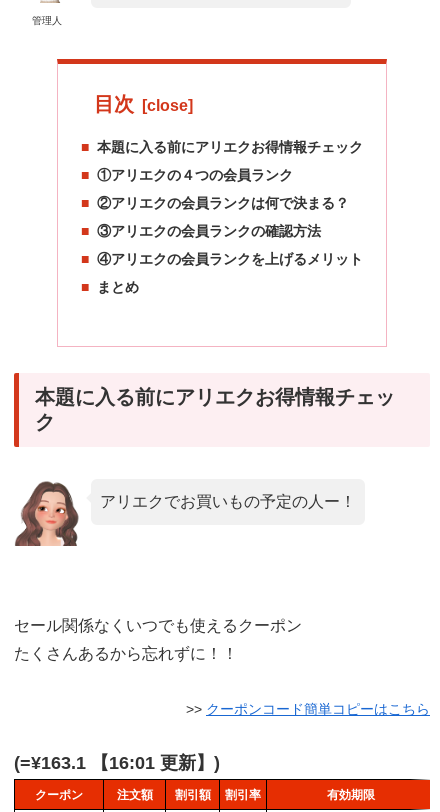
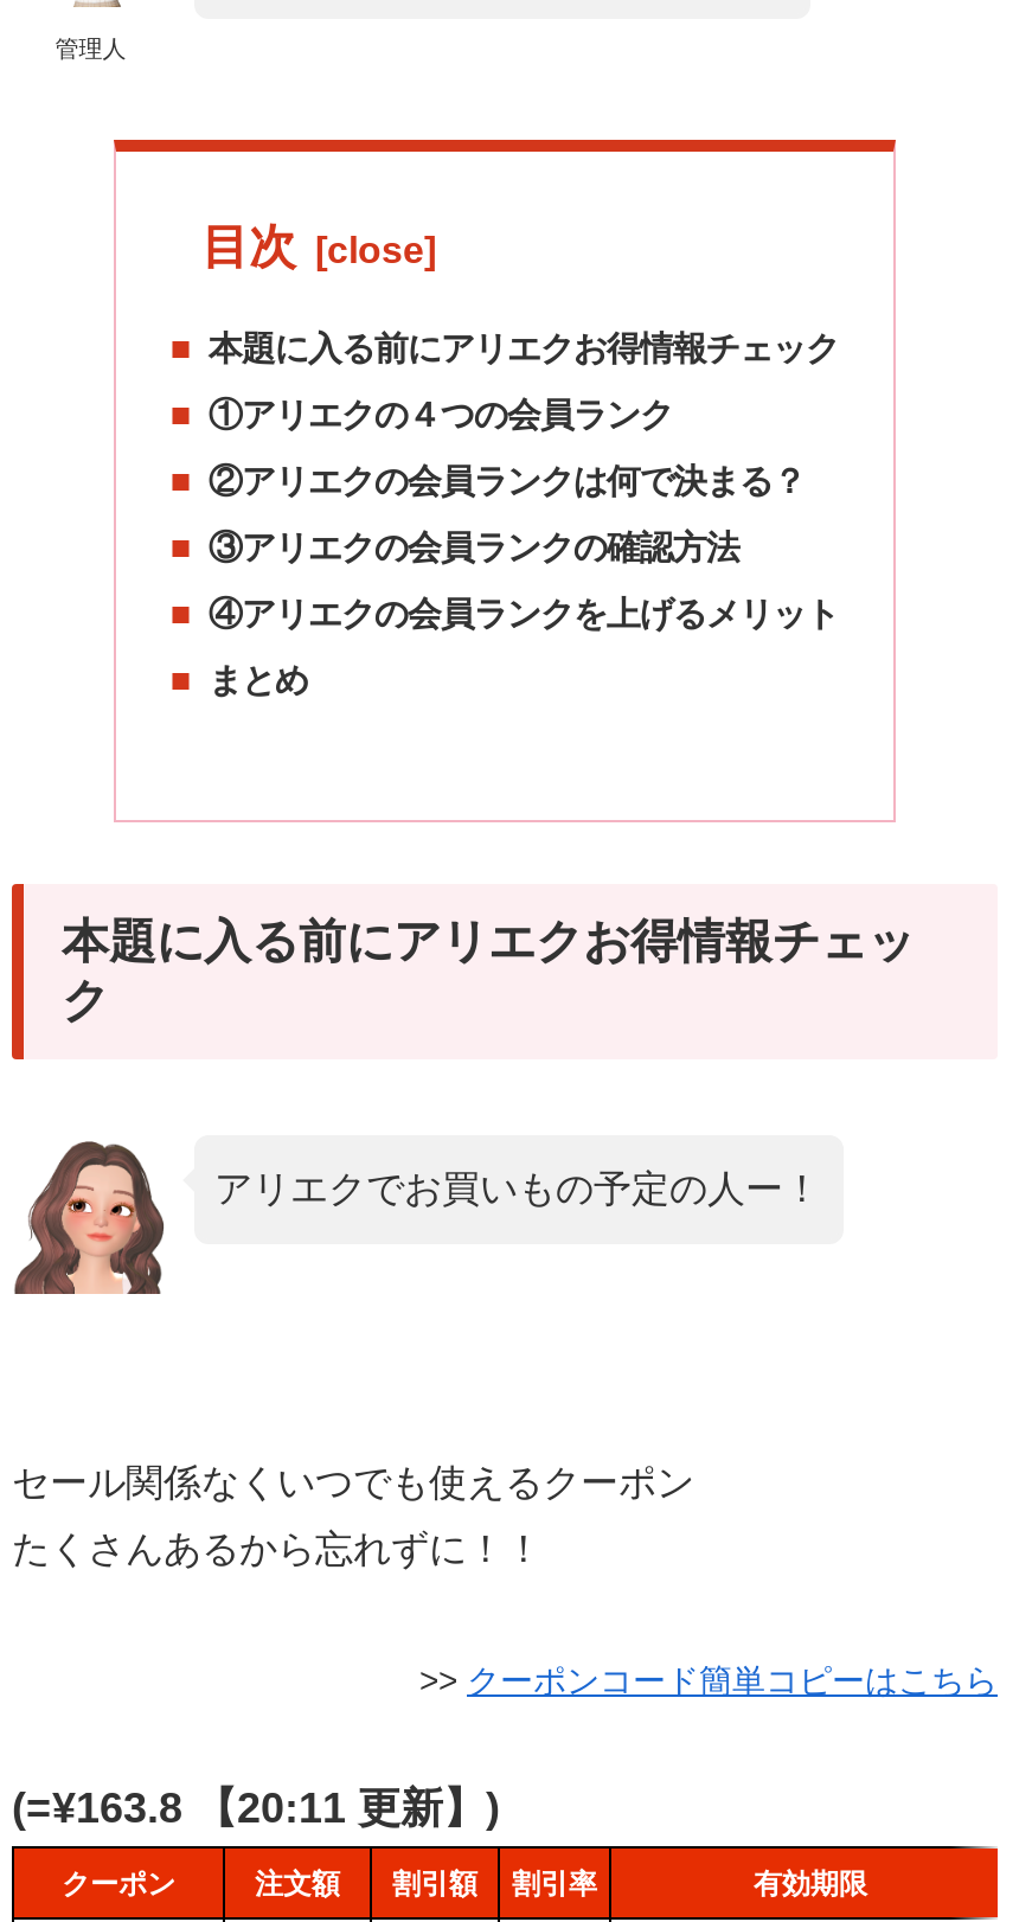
- (=¥163.1 【16:01 更新】)
+ (=¥163.8 【20:11 更新】)
